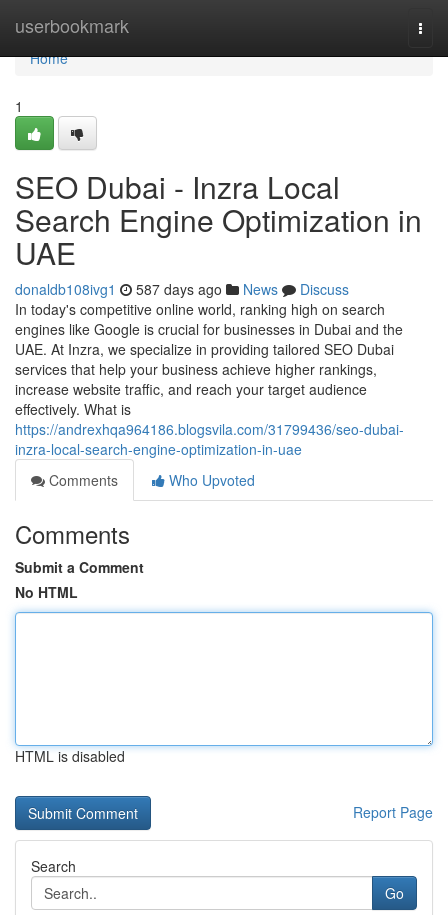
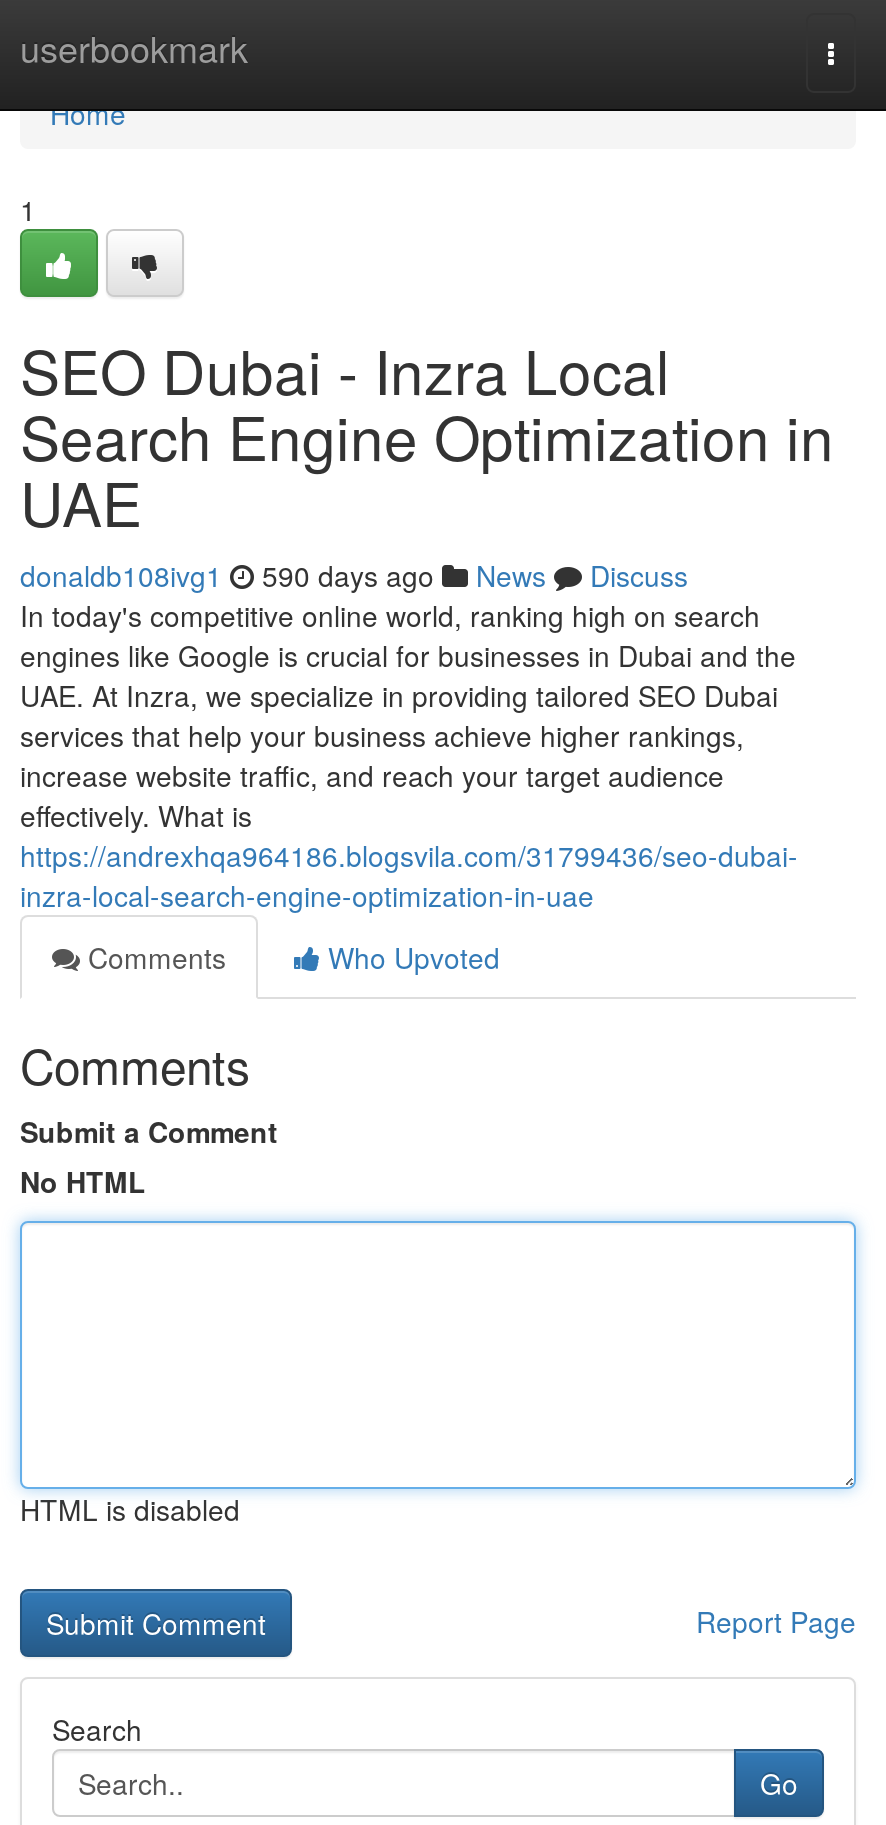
- donaldb108ivg1 587 days ago News Discuss
+ donaldb108ivg1 590 days ago News Discuss
